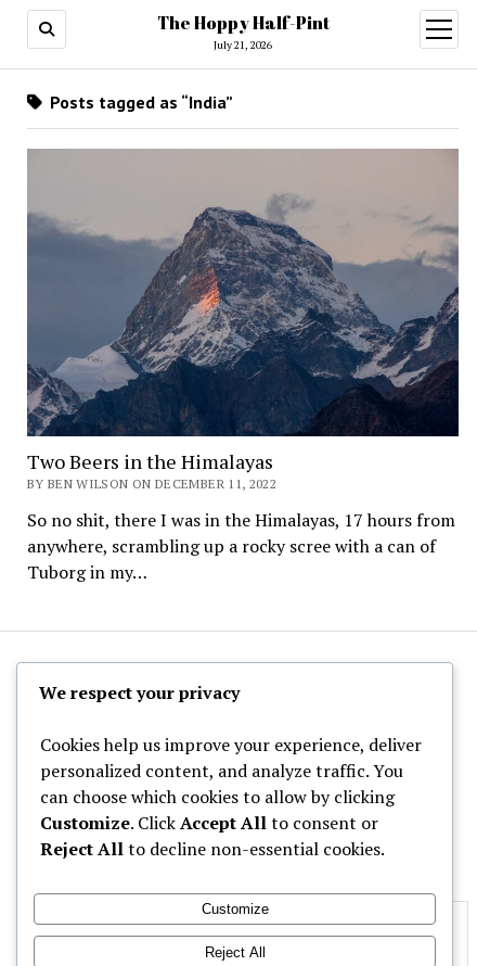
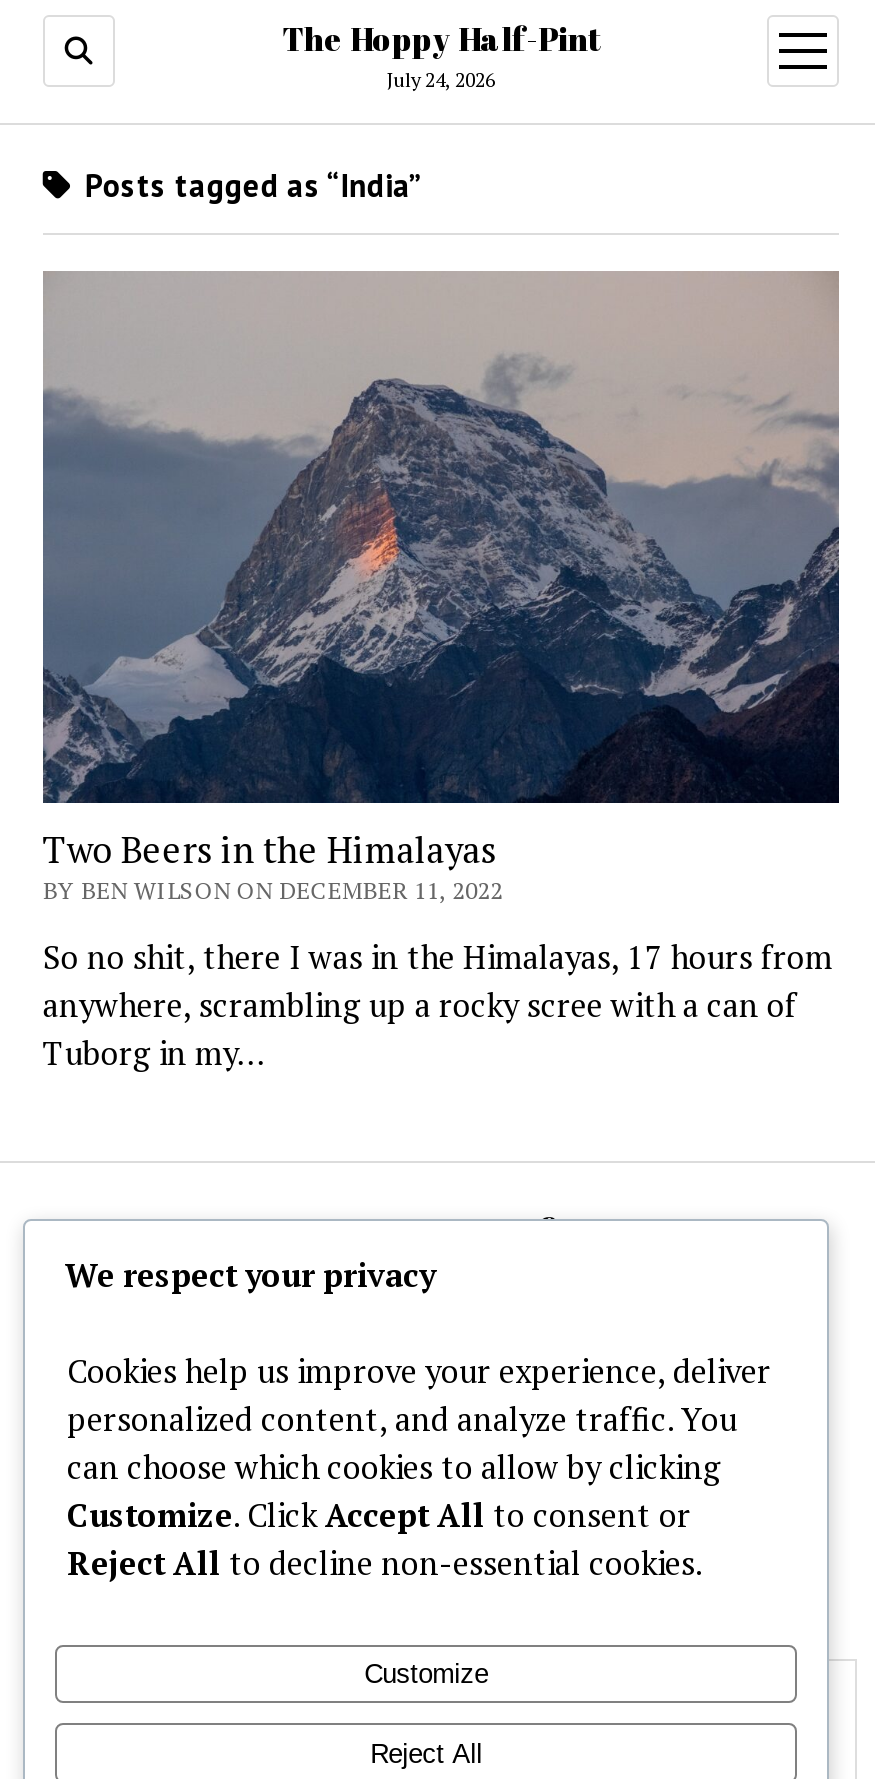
- July 21, 2026
+ July 24, 2026
